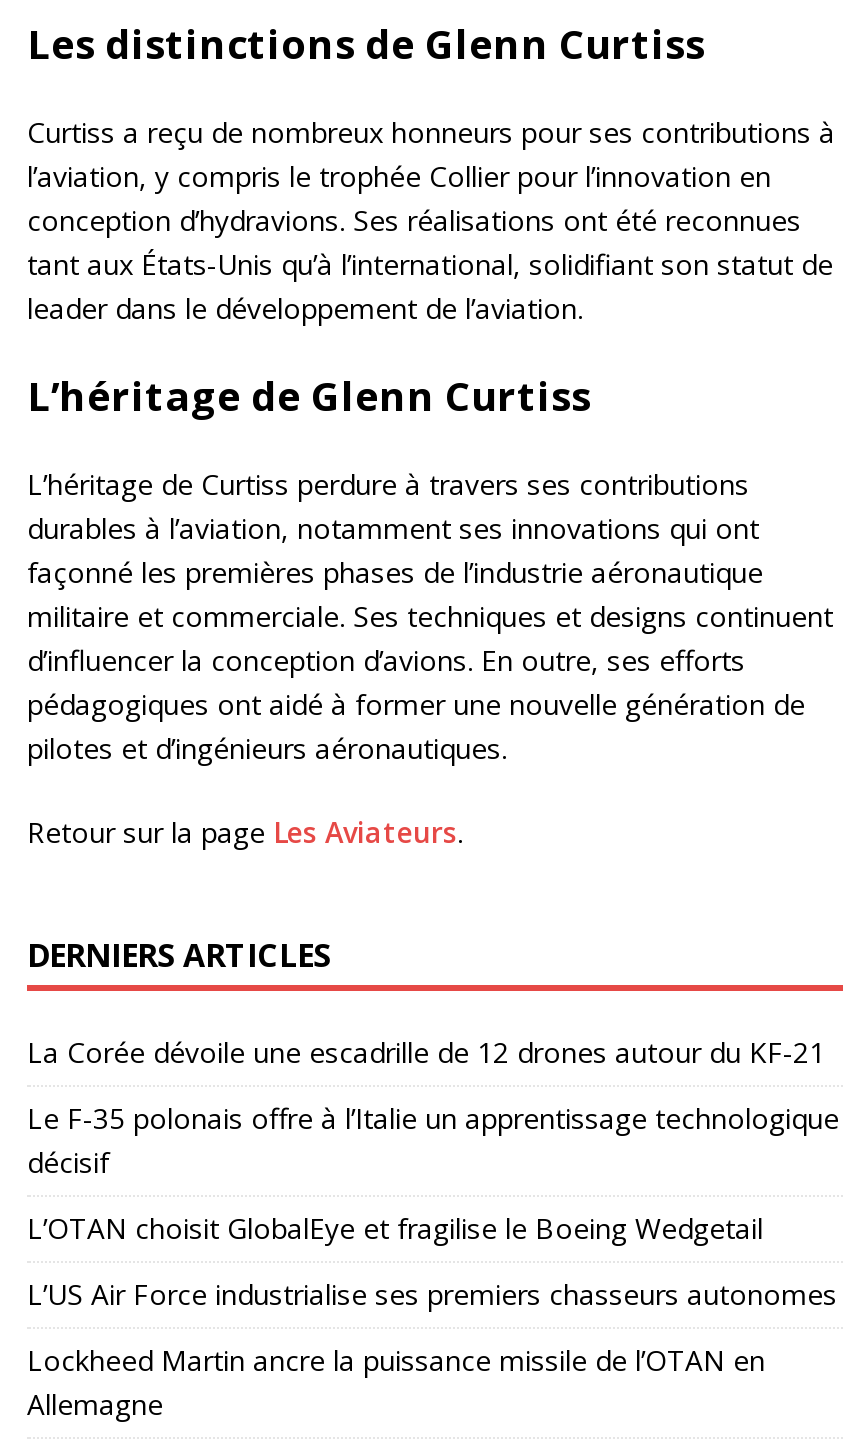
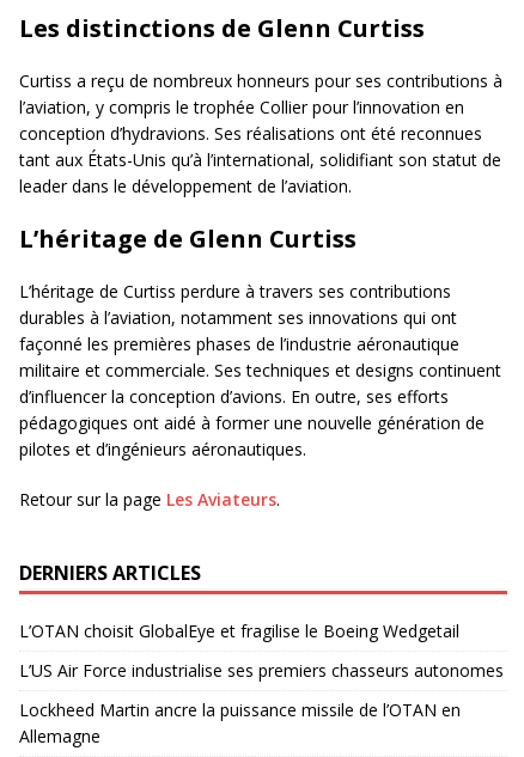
- La Corée dévoile une escadrille de 12 drones autour du KF-21
- Le F-35 polonais offre à l’Italie un apprentissage technologique
- décisif
